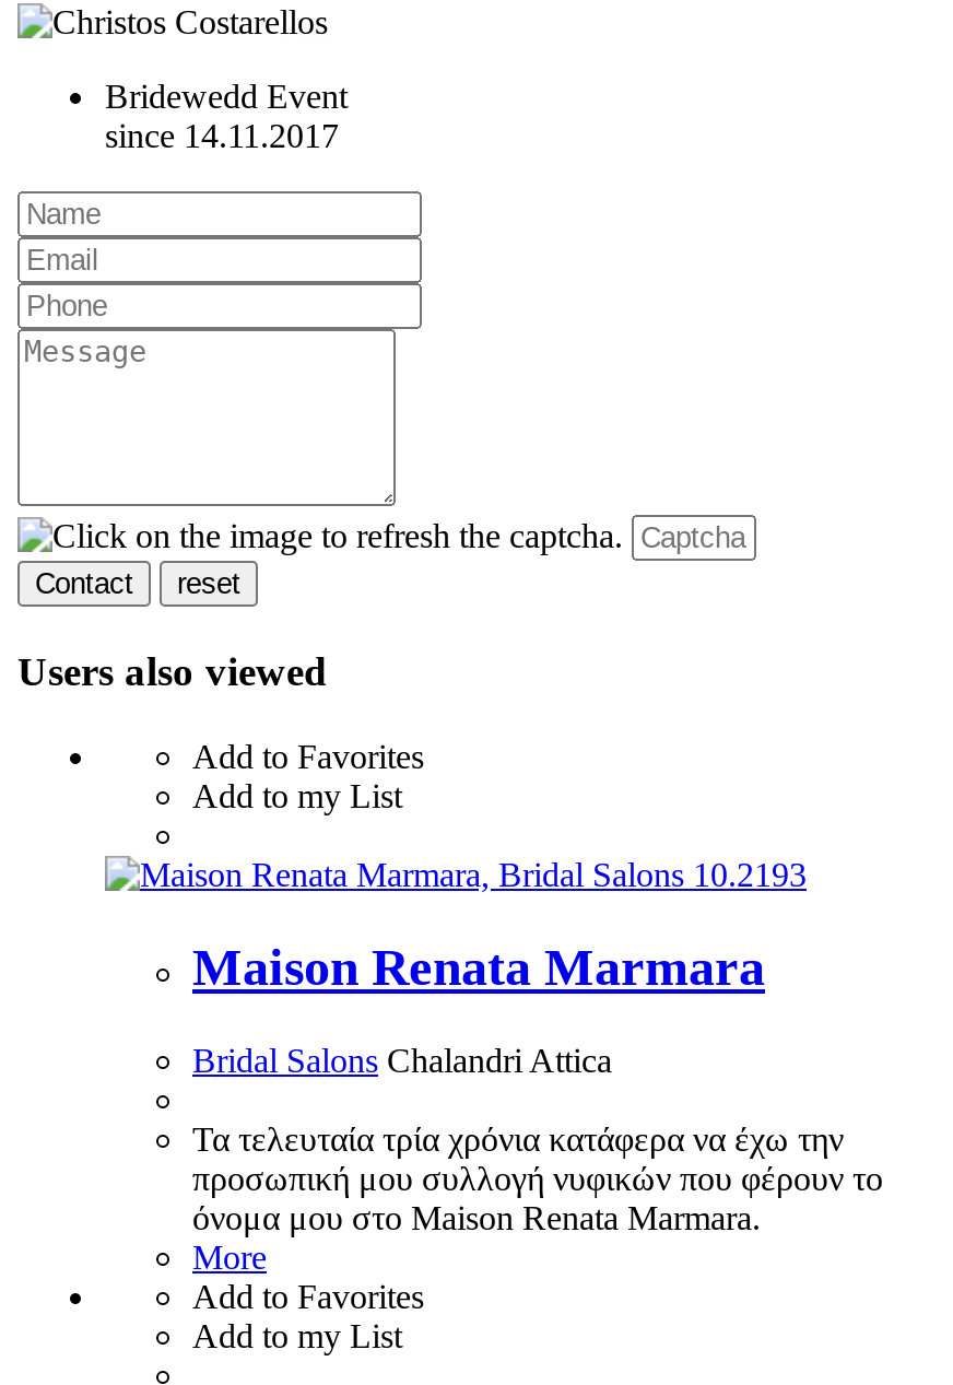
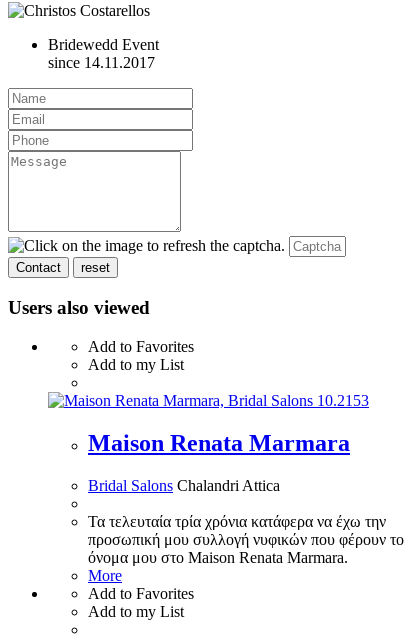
- 10.2193
+ 10.2153
